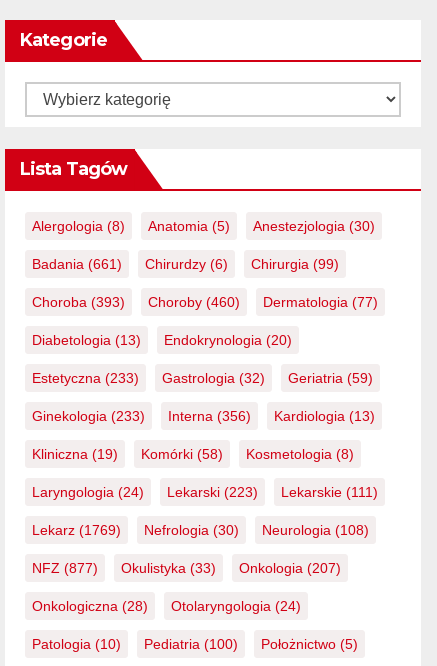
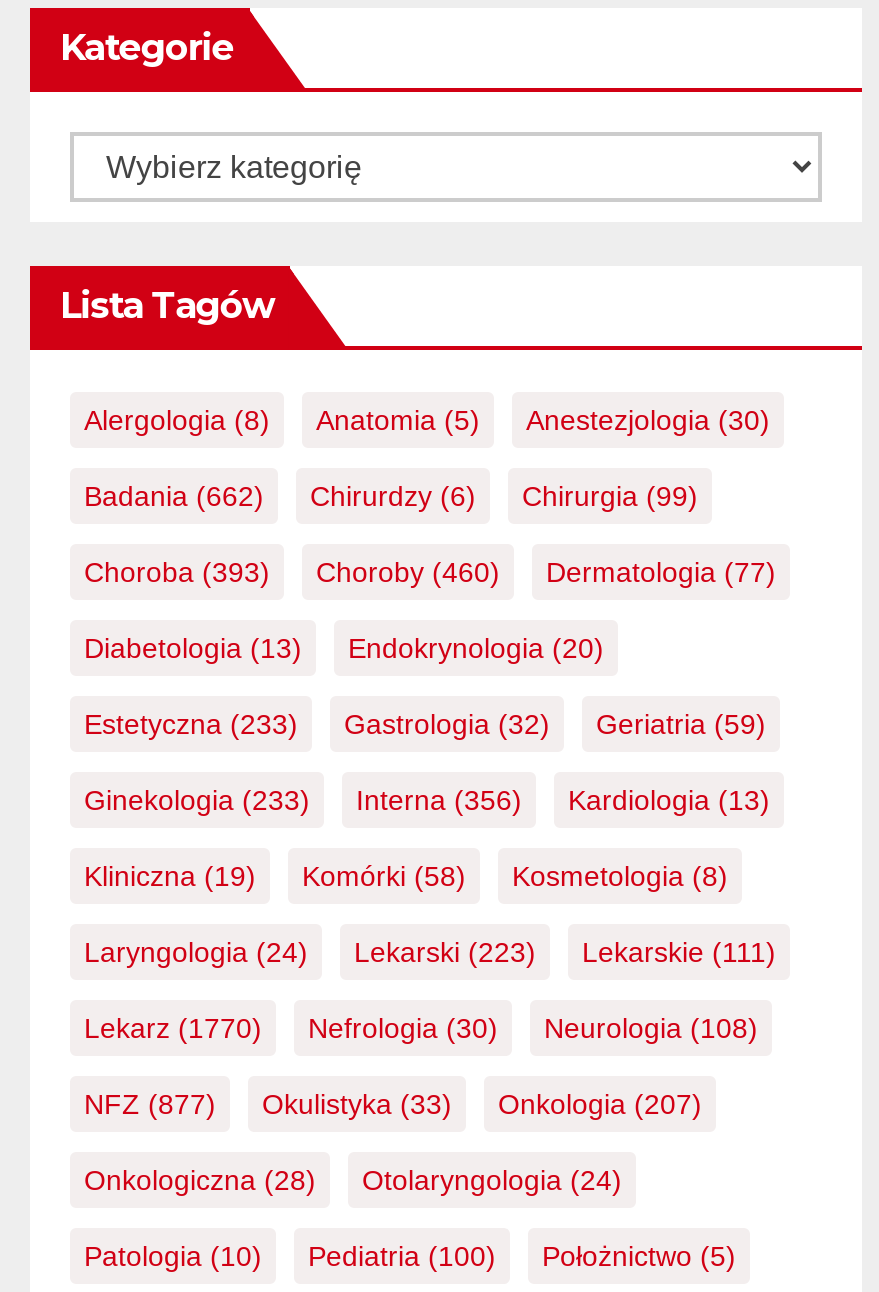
- Badania (661) Chirurdzy (6) Chirurgia (99)
+ Badania (662) Chirurdzy (6) Chirurgia (99)

- Lekarz (1769) Nefrologia (30) Neurologia (108)
+ Lekarz (1770) Nefrologia (30) Neurologia (108)
